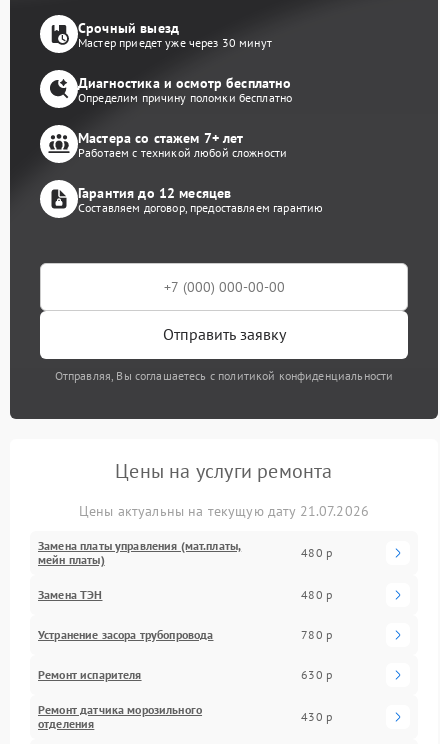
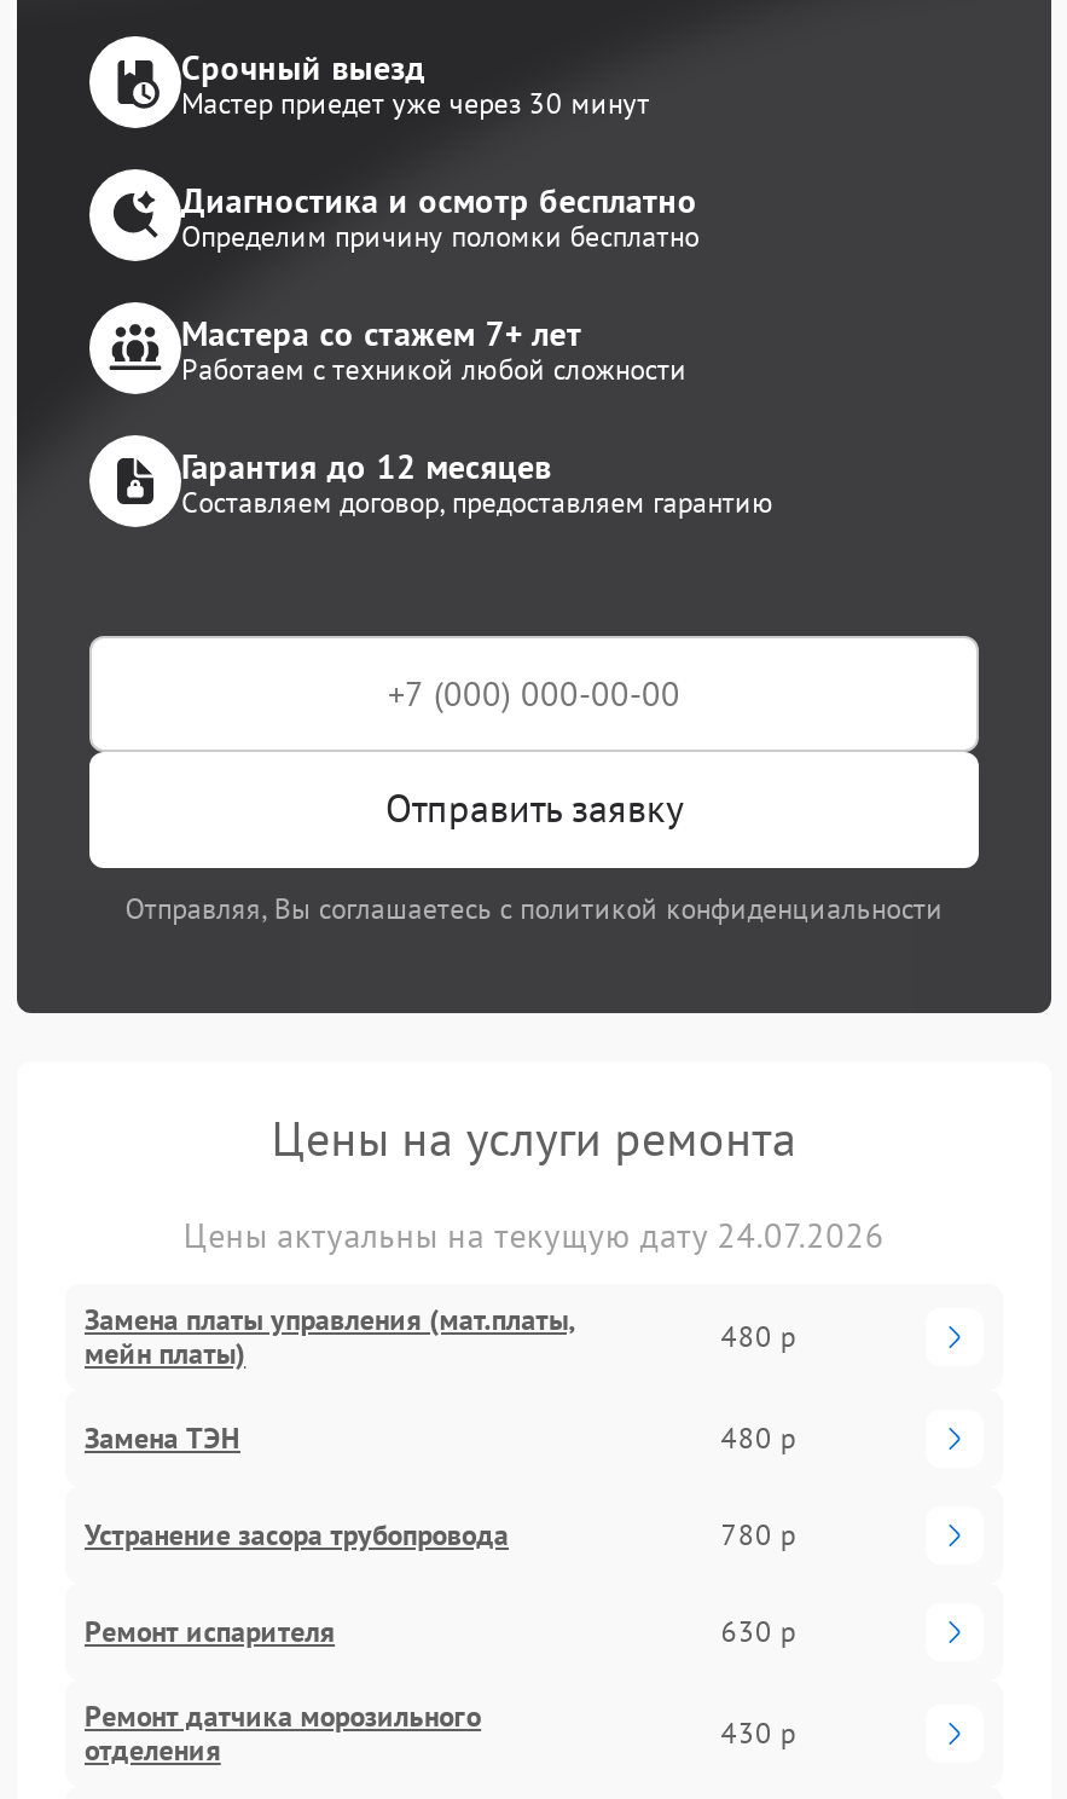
- Цены актуальны на текущую дату 21.07.2026
+ Цены актуальны на текущую дату 24.07.2026
